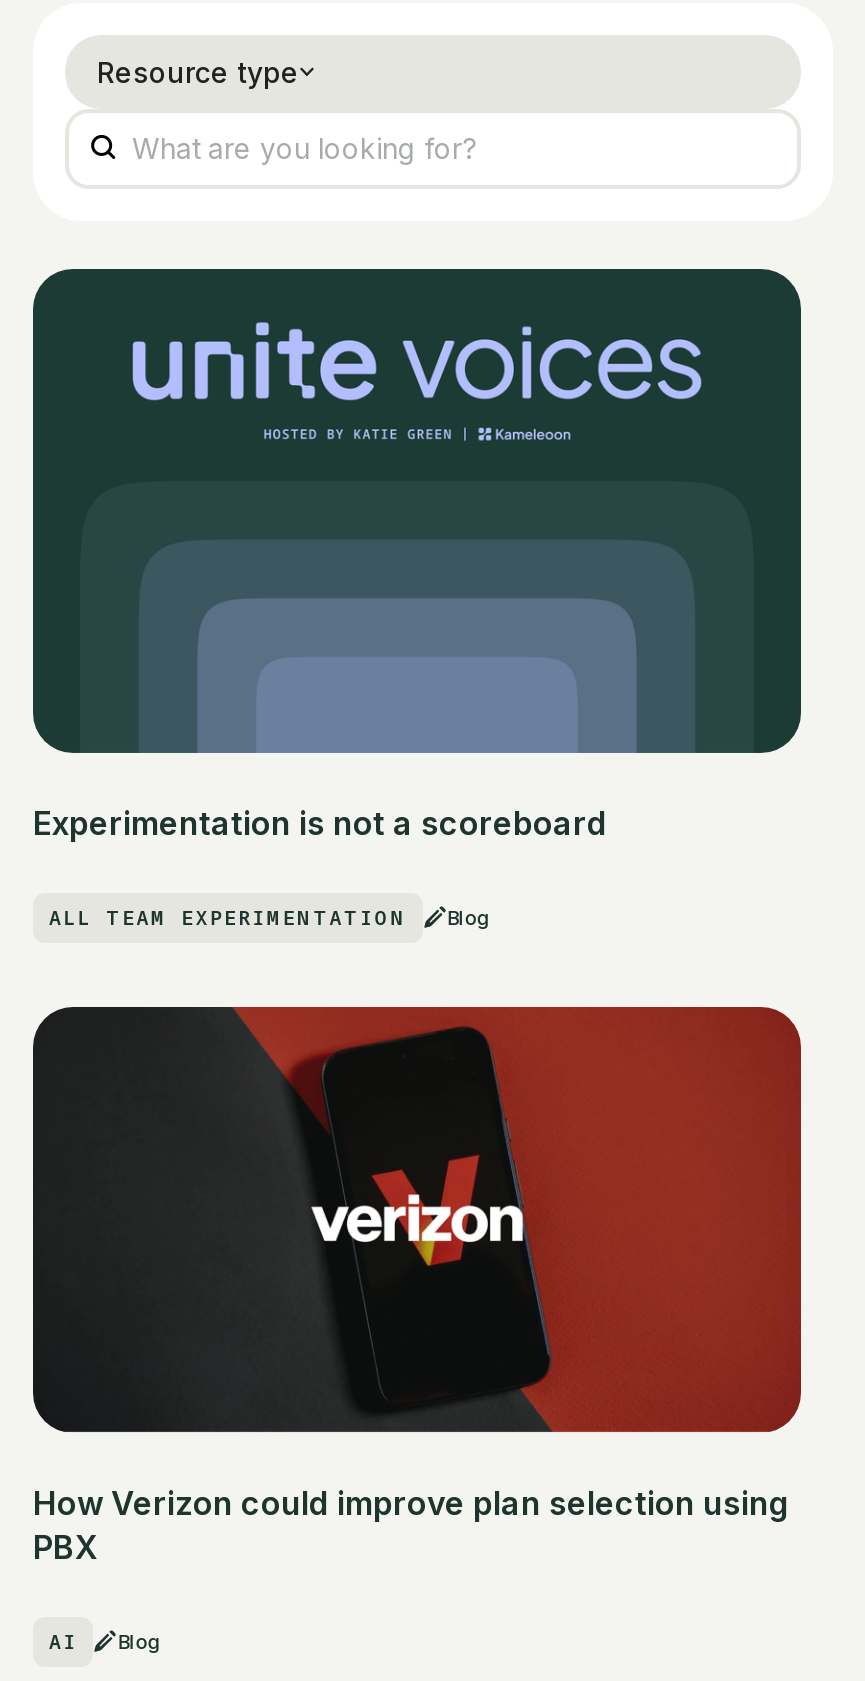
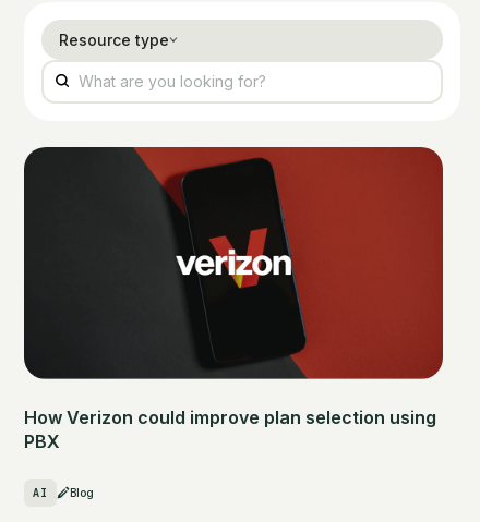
- [image]
- Experimentation is not a scoreboard
- ALL TEAM EXPERIMENTATION
- Blog
